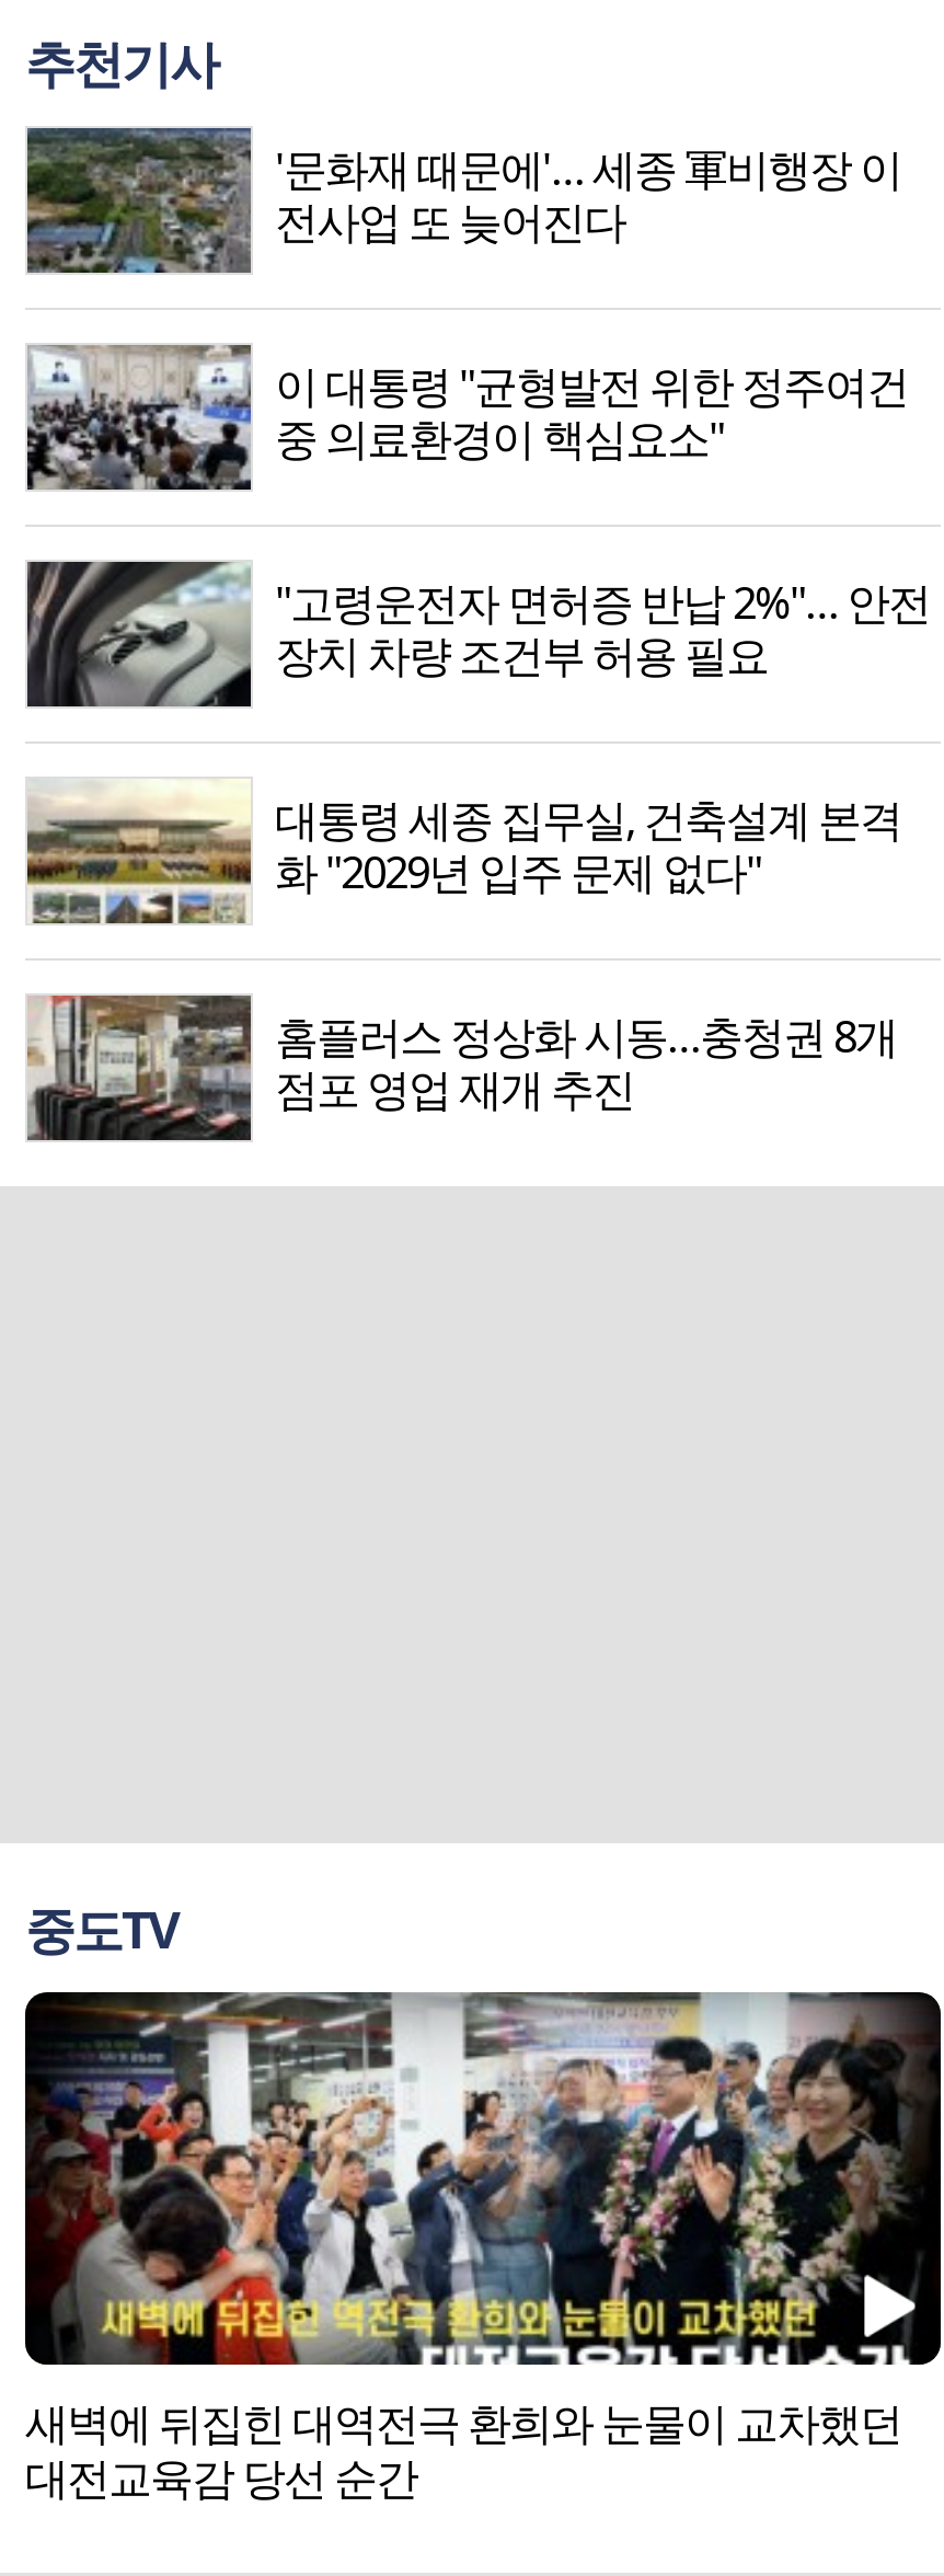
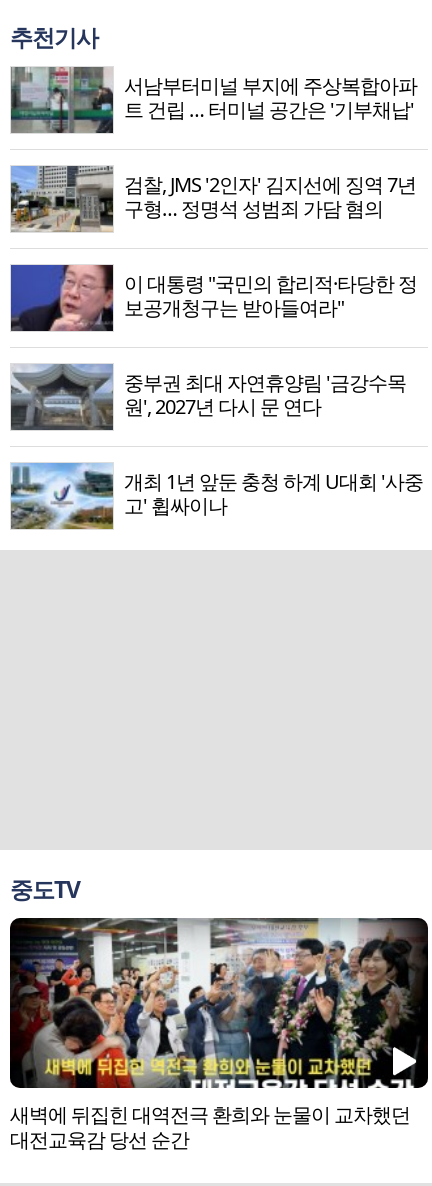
- [image]
- '문화재 때문에'… 세종 軍비행장 이
- 전사업 또 늦어진다
+ [image]
+ 서남부터미널 부지에 주상복합아파
+ 트 건립 … 터미널 공간은 '기부채납'

- [image]
- 이 대통령 "균형발전 위한 정주여건
- 중 의료환경이 핵심요소"
+ [image]
+ 검찰, JMS '2인자' 김지선에 징역 7년
+ 구형… 정명석 성범죄 가담 혐의

- [image]
- "고령운전자 면허증 반납 2%"… 안전
- 장치 차량 조건부 허용 필요
+ [image]
+ 이 대통령 "국민의 합리적·타당한 정
+ 보공개청구는 받아들여라"

- [image]
- 대통령 세종 집무실, 건축설계 본격
- 화 "2029년 입주 문제 없다"
+ [image]
+ 중부권 최대 자연휴양림 '금강수목
+ 원', 2027년 다시 문 연다

- [image]
- 홈플러스 정상화 시동…충청권 8개
- 점포 영업 재개 추진
+ [image]
+ 개최 1년 앞둔 충청 하계 U대회 '사중
+ 고' 휩싸이나
